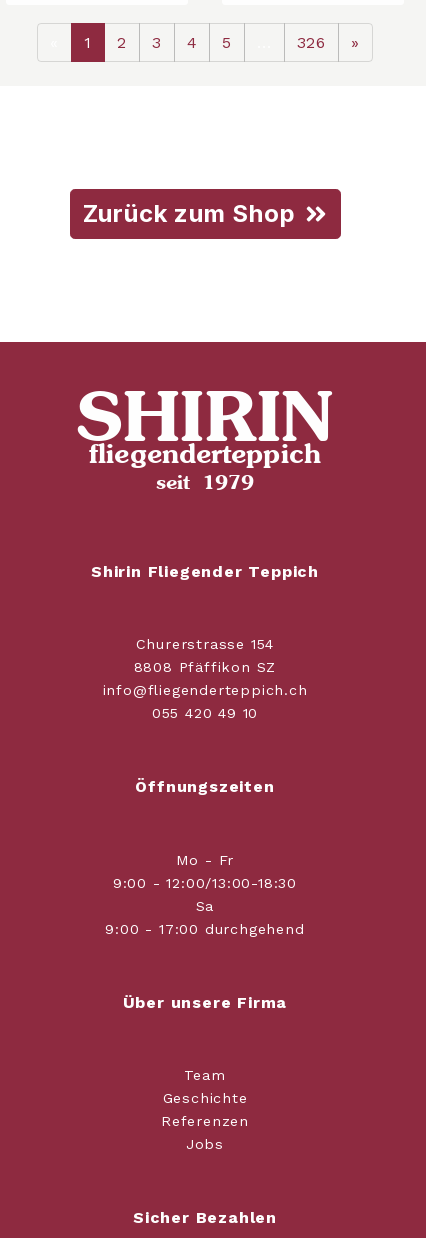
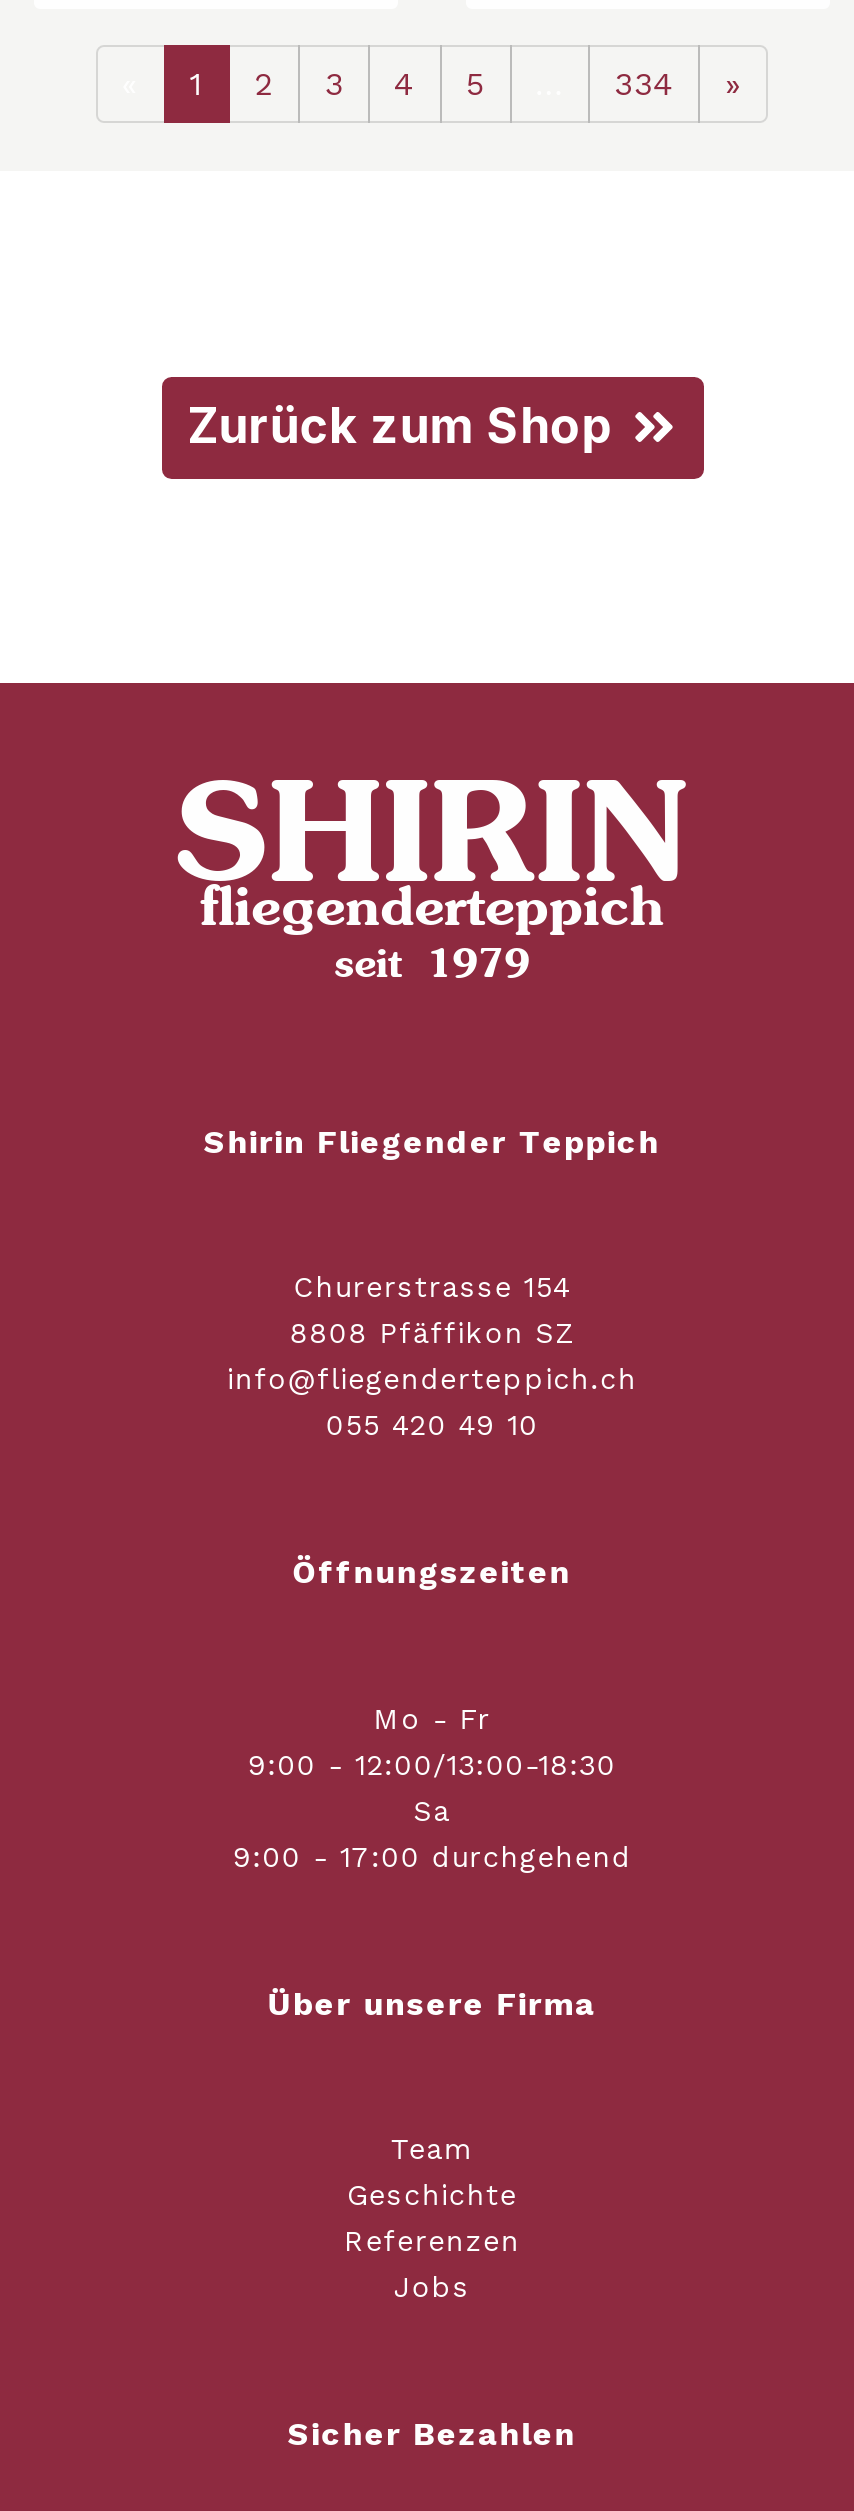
- 326
+ 334
